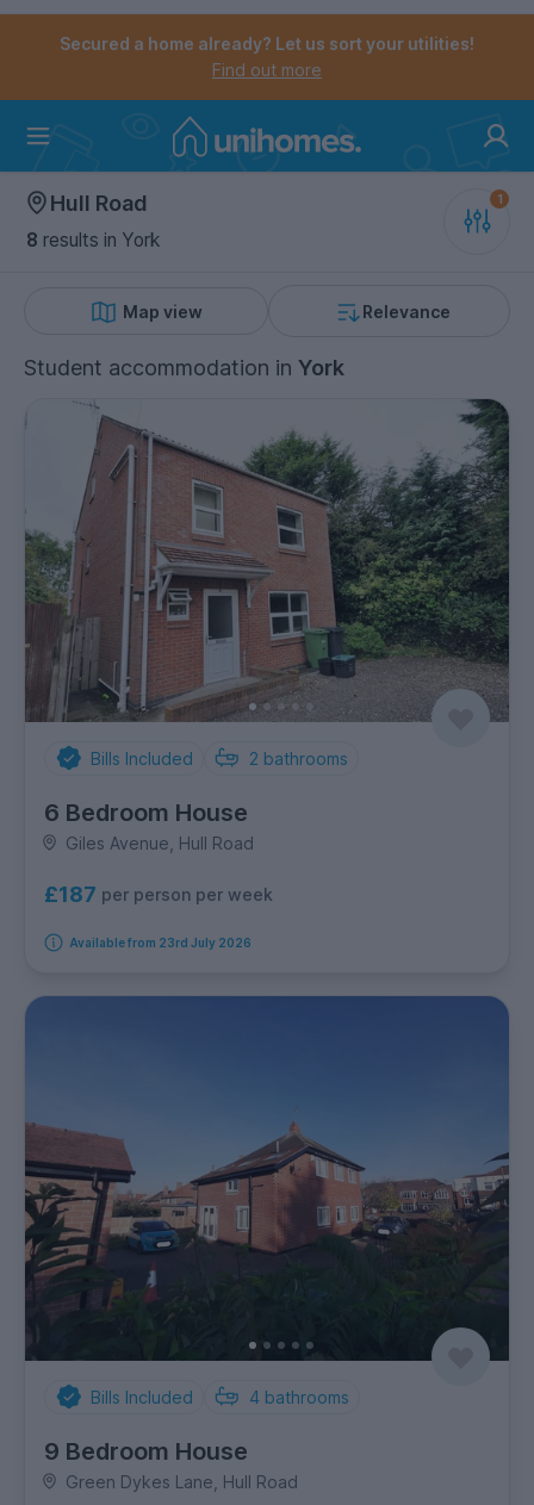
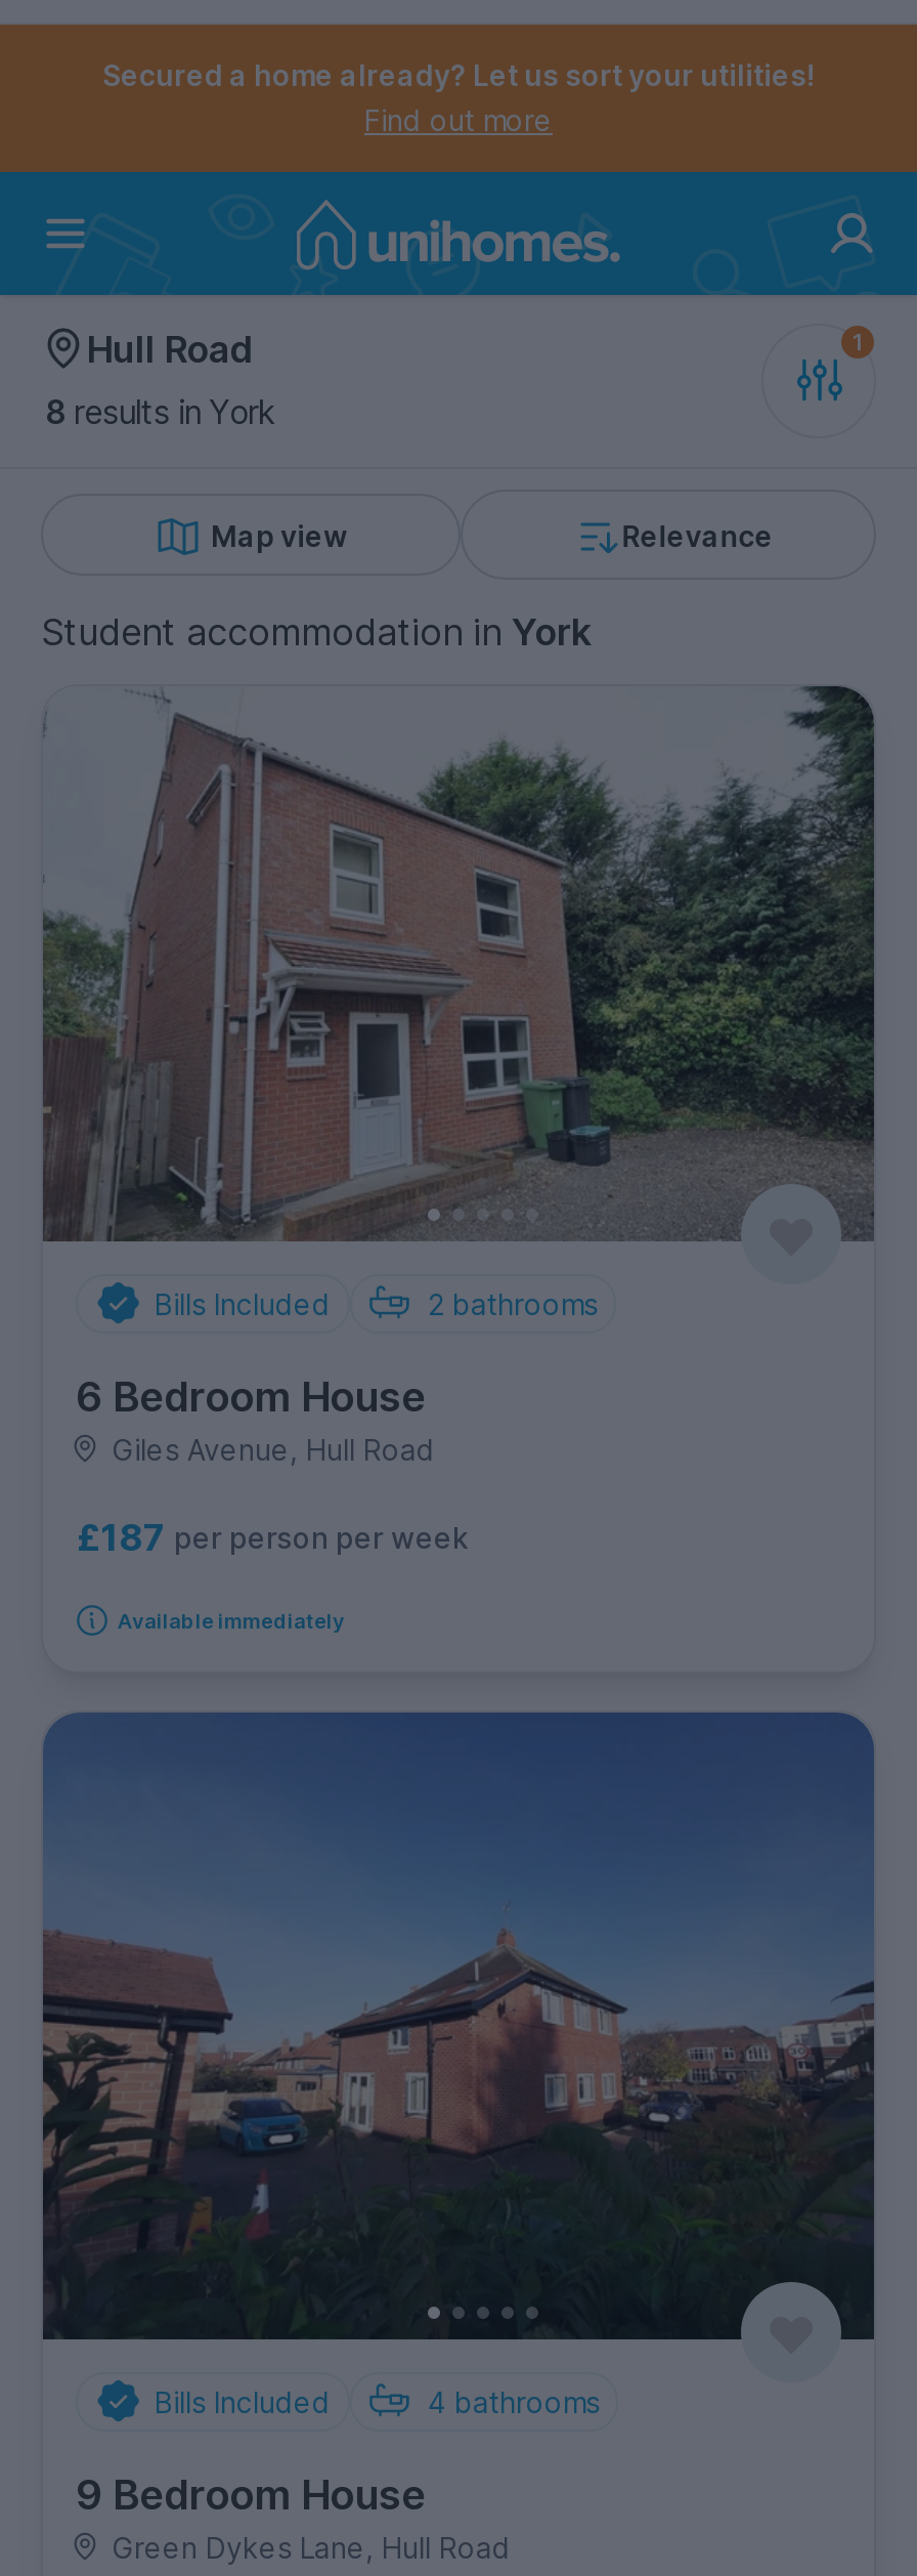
- Available from 23rd July 2026
+ Available immediately
